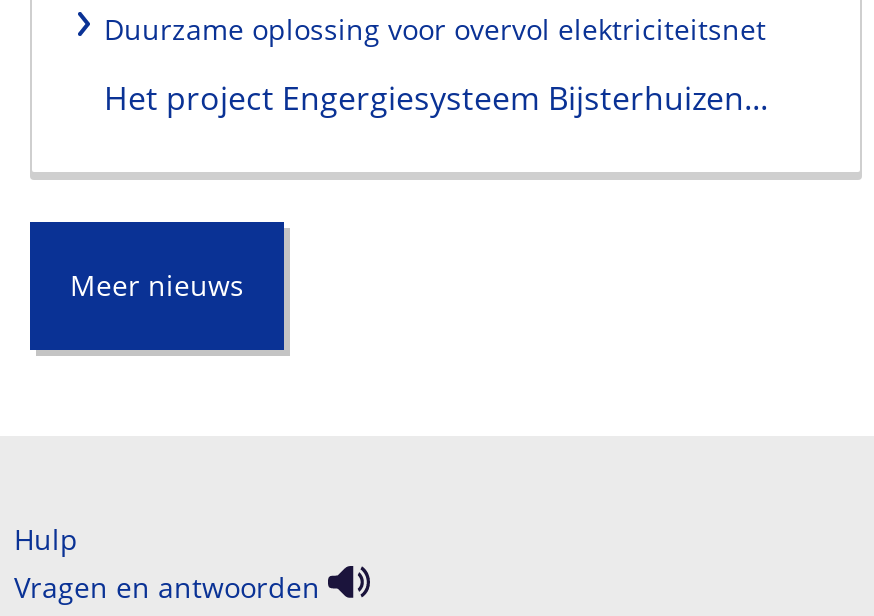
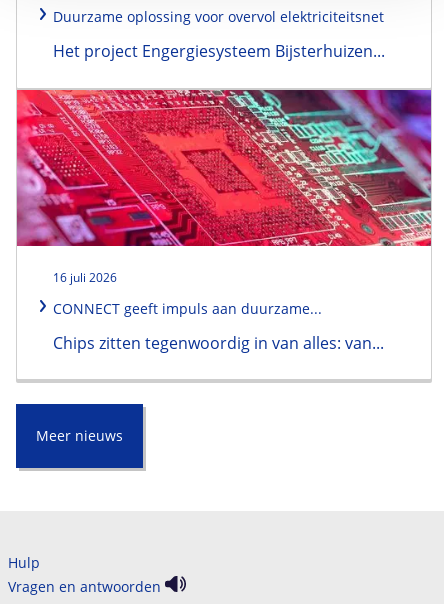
+ [image]
+ 16 juli 2026
+ Chips zitten tegenwoordig in van alles: van...

+ CONNECT geeft impuls aan duurzame...
